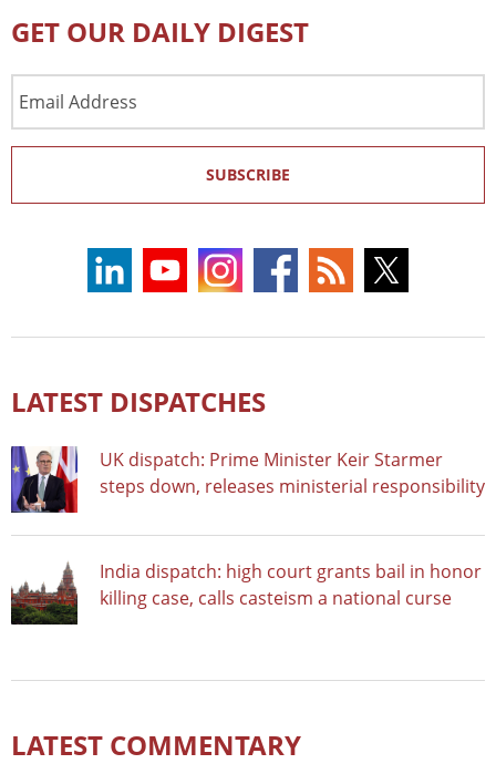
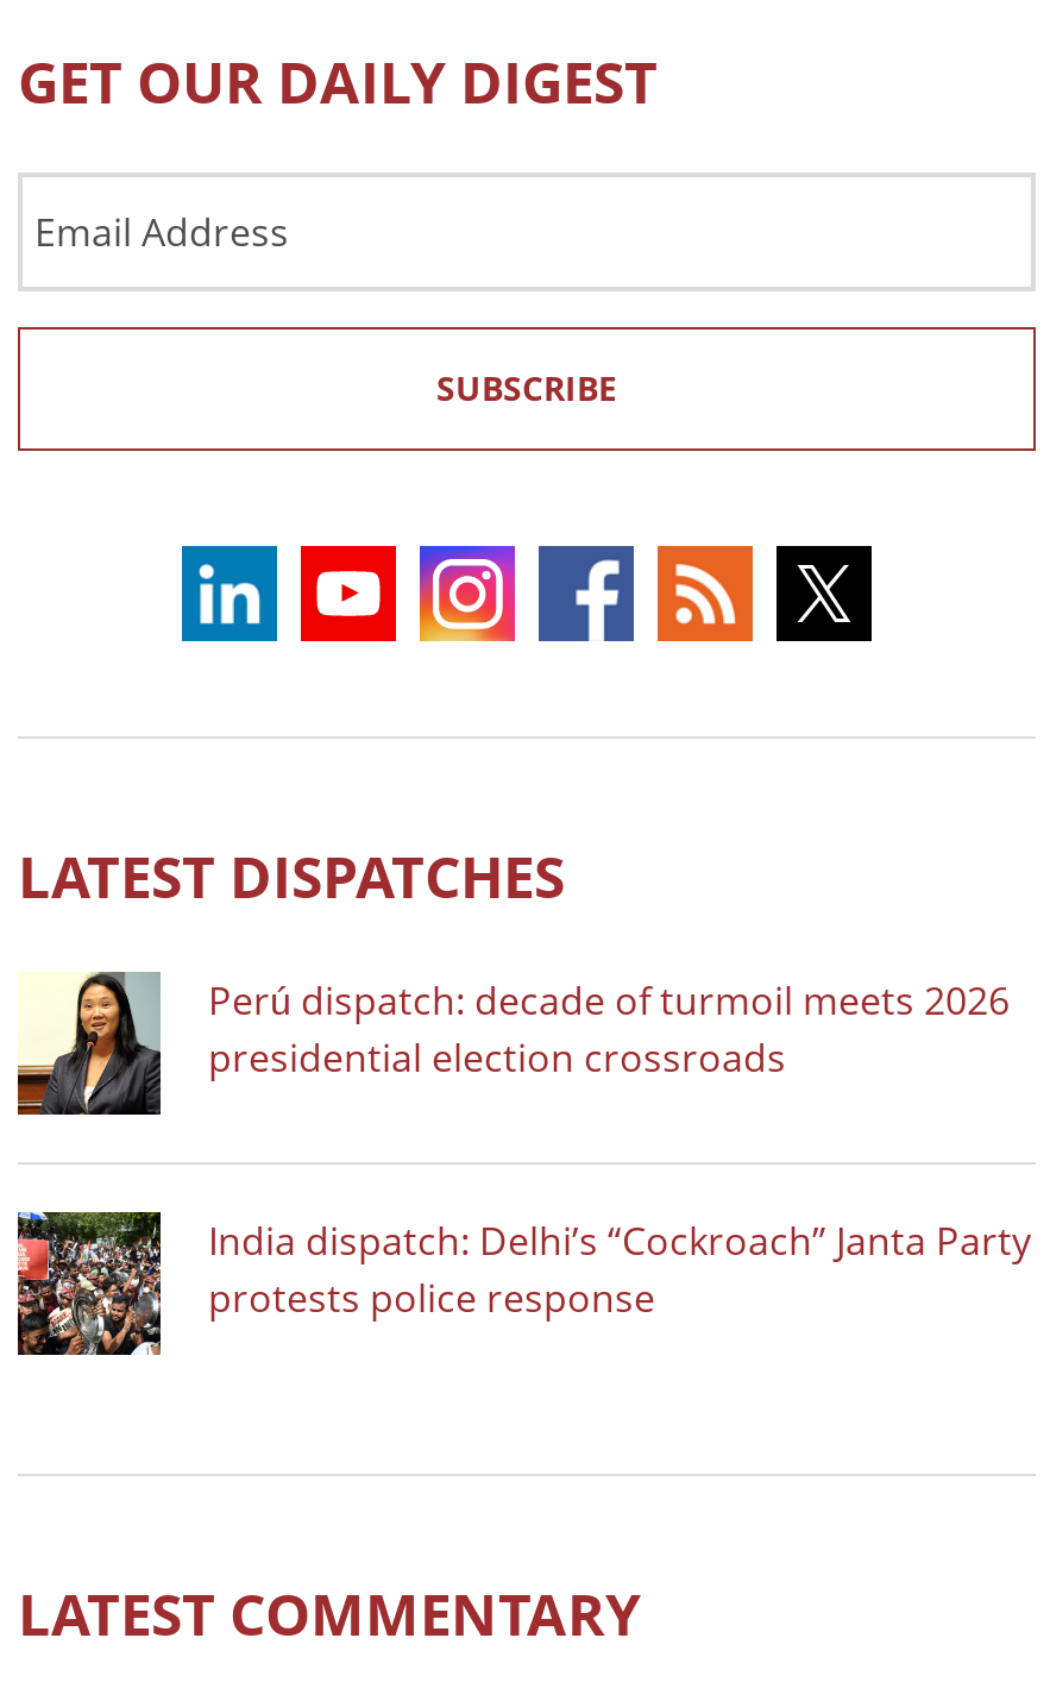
- [image]
- UK dispatch: Prime Minister Keir Starmer
- steps down, releases ministerial responsibility
+ [image]
+ Perú dispatch: decade of turmoil meets 2026
+ presidential election crossroads

- [image]
- India dispatch: high court grants bail in honor
- killing case, calls casteism a national curse
+ [image]
+ India dispatch: Delhi’s “Cockroach” Janta Party
+ protests police response
